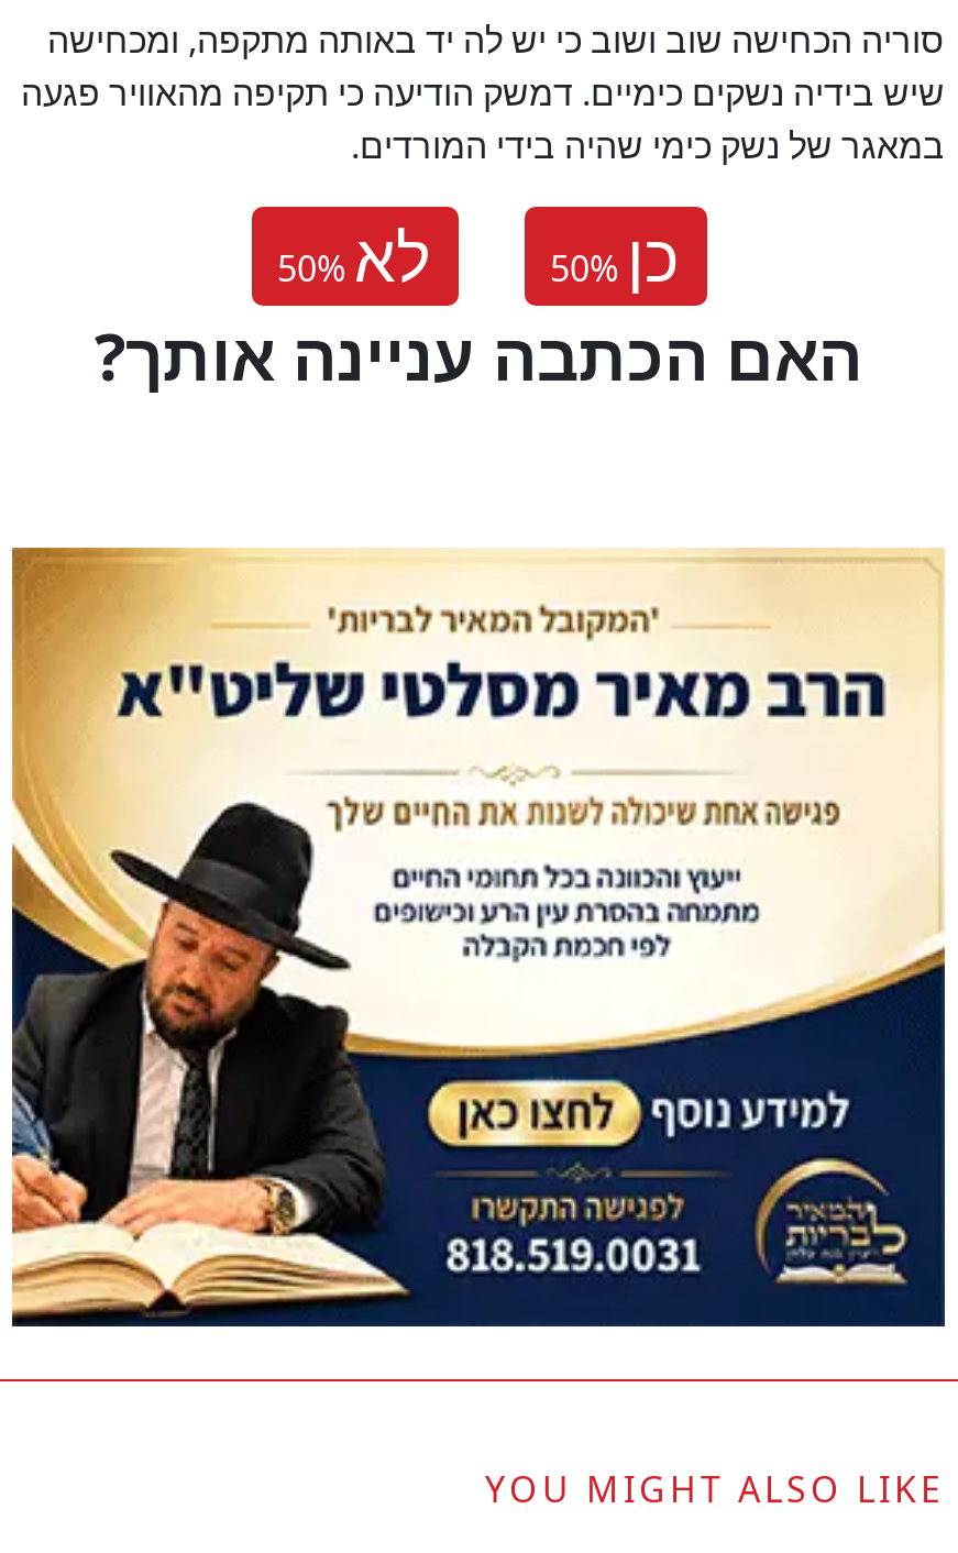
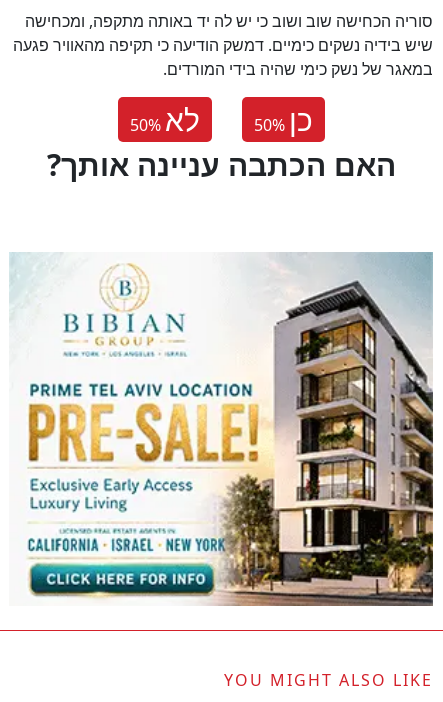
- [image]
+ [image]
